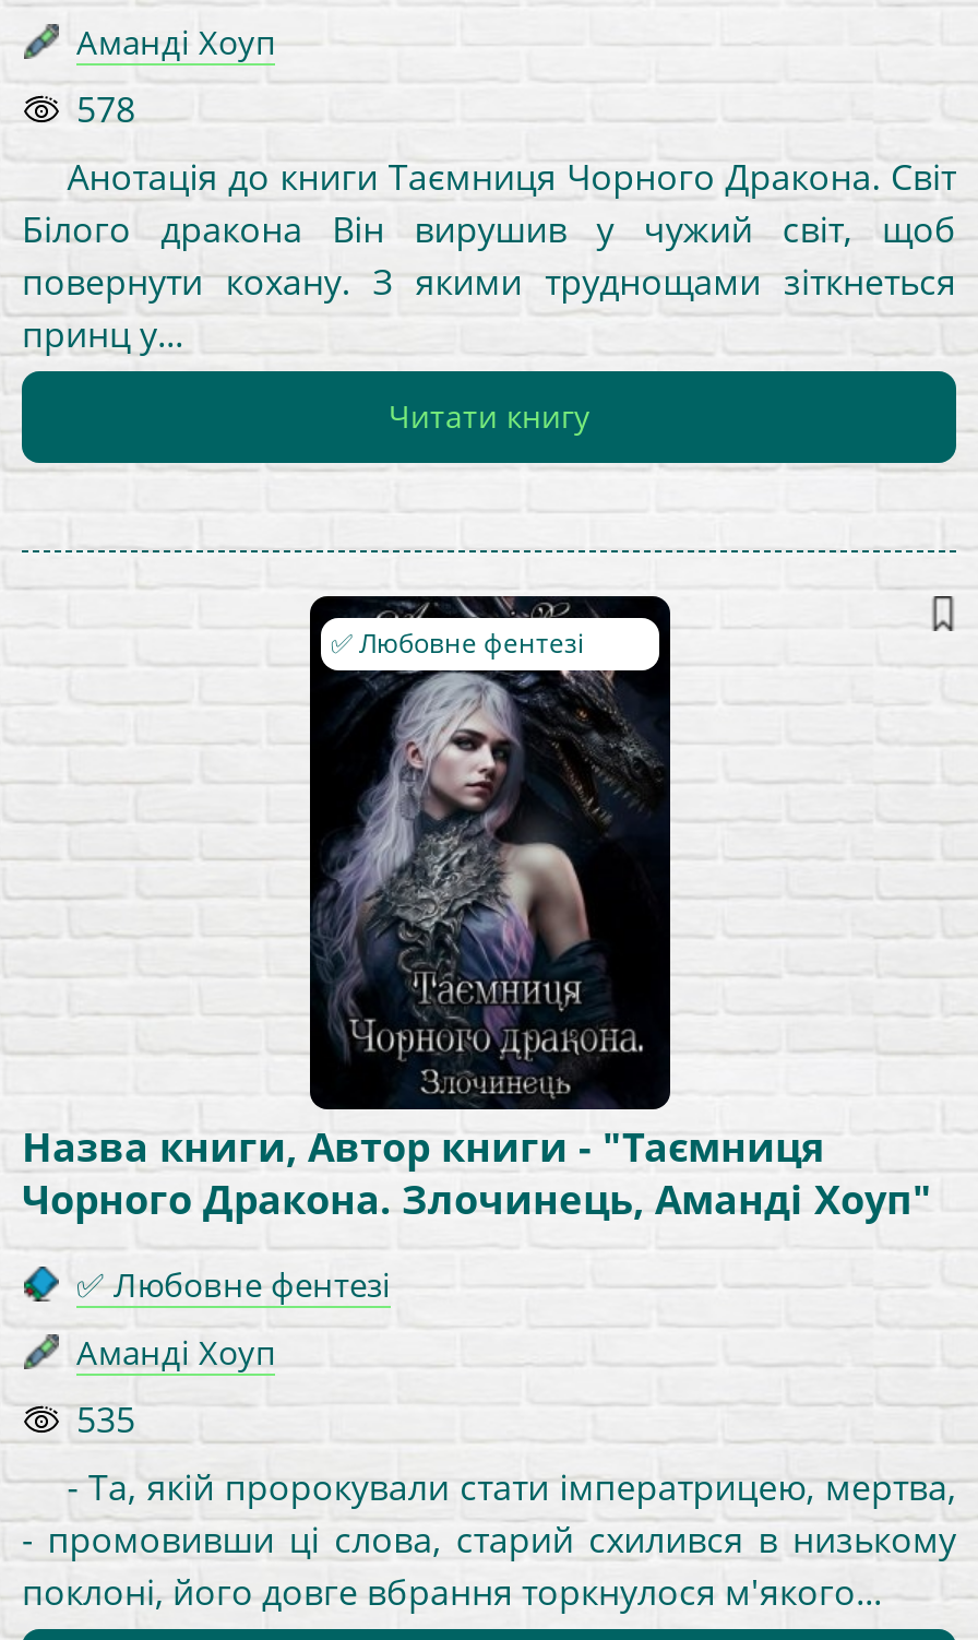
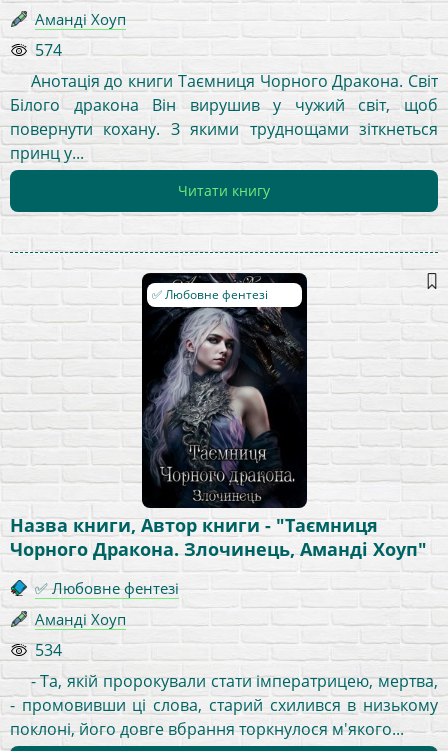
- 578
+ 574

- 535
+ 534
